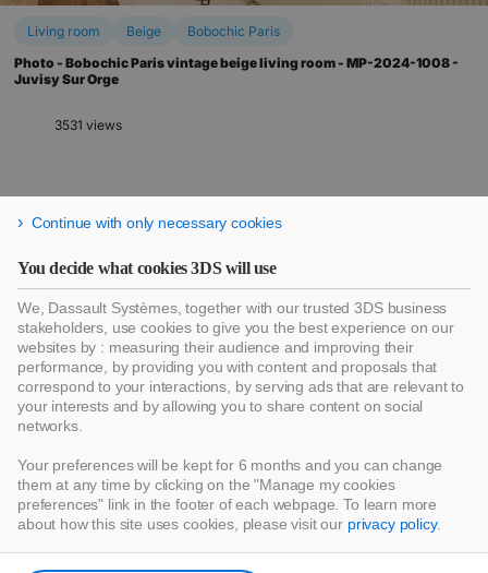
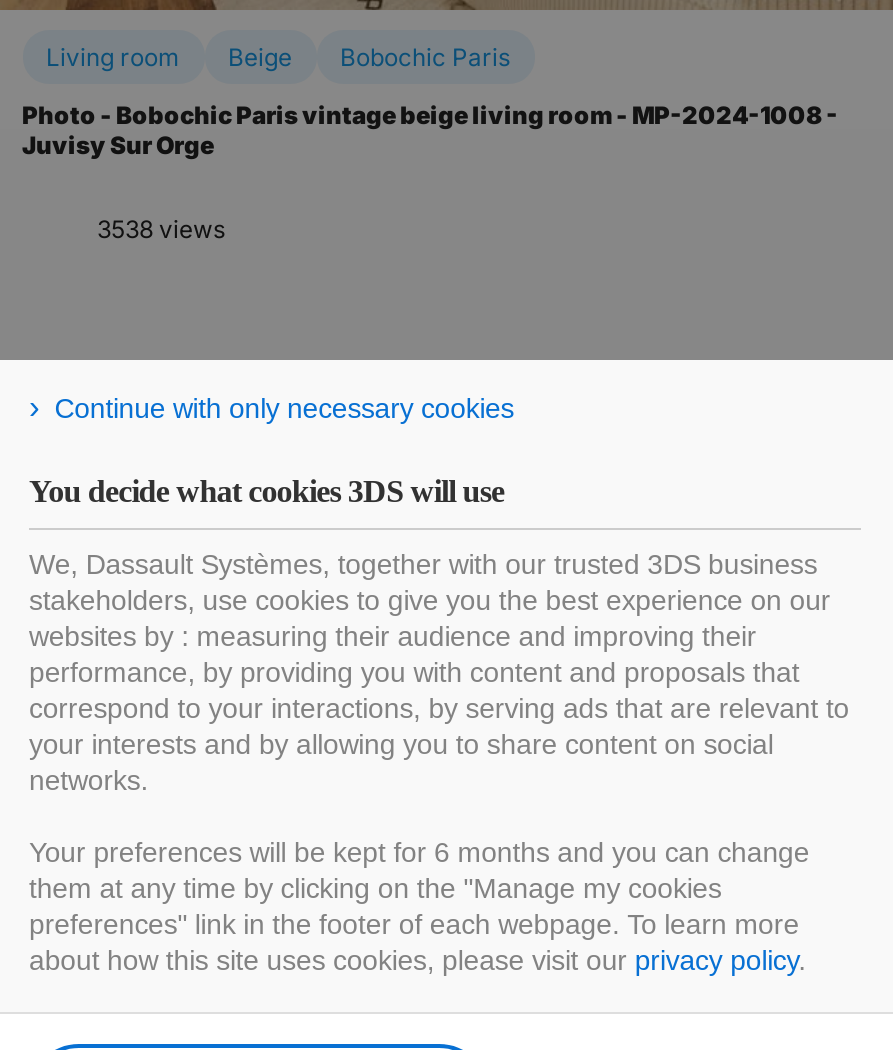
- 3531 views
+ 3538 views
